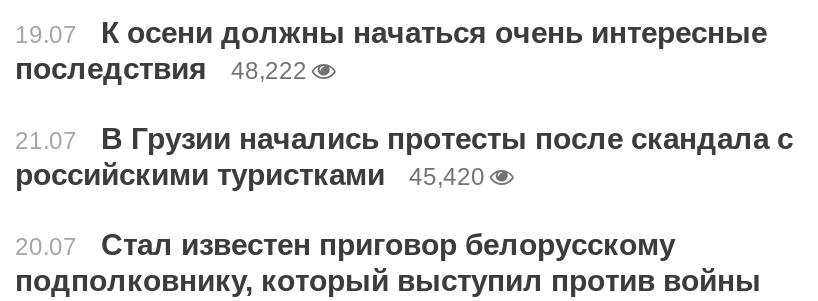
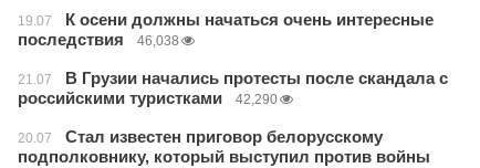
- последствия 48,222
+ последствия 46,038

- российскими туристками 45,420
+ российскими туристками 42,290
